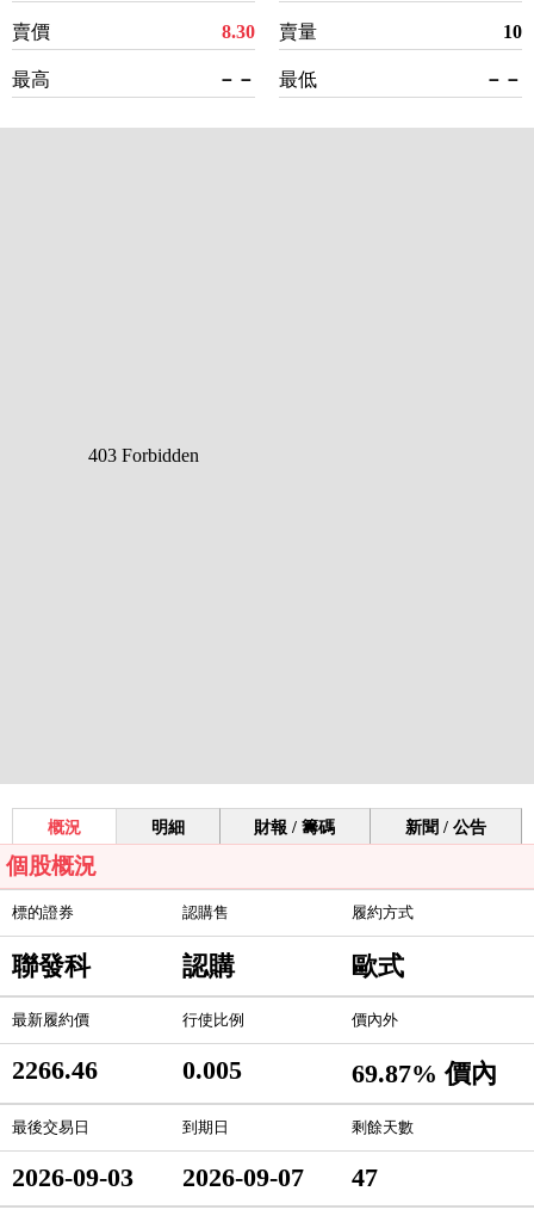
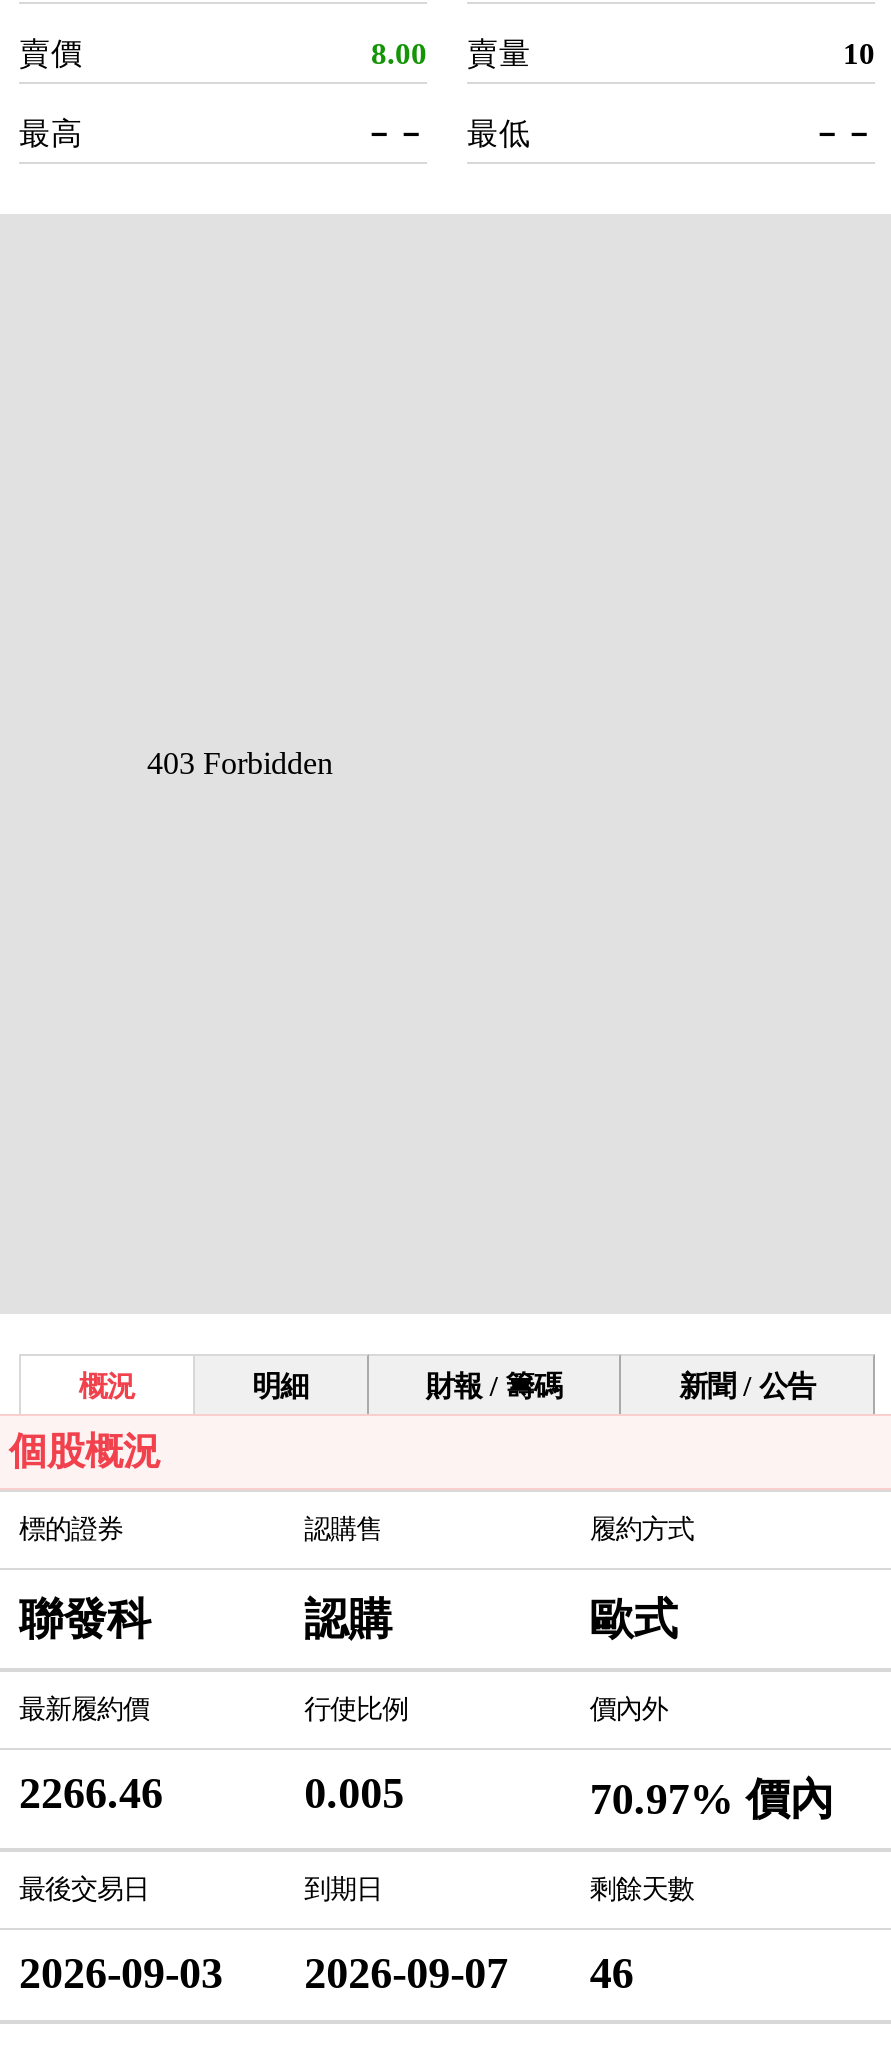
- 8.30
+ 8.00

- 69.87% 價內
+ 70.97% 價內

- 2026-09-03 2026-09-07 47
+ 2026-09-03 2026-09-07 46
